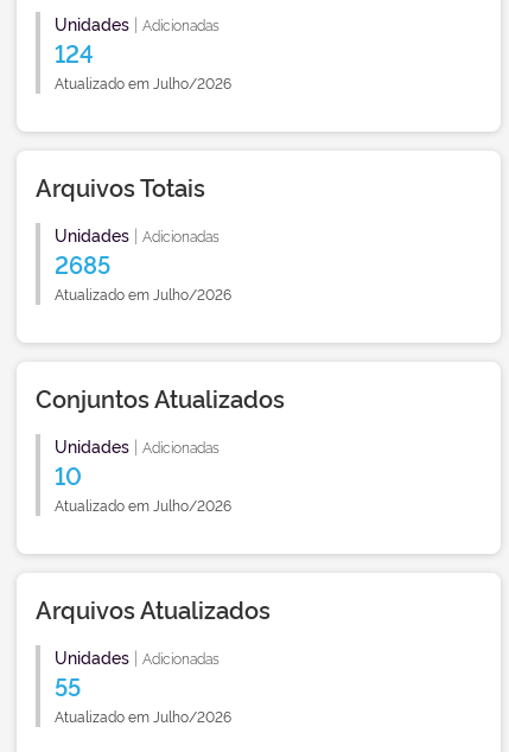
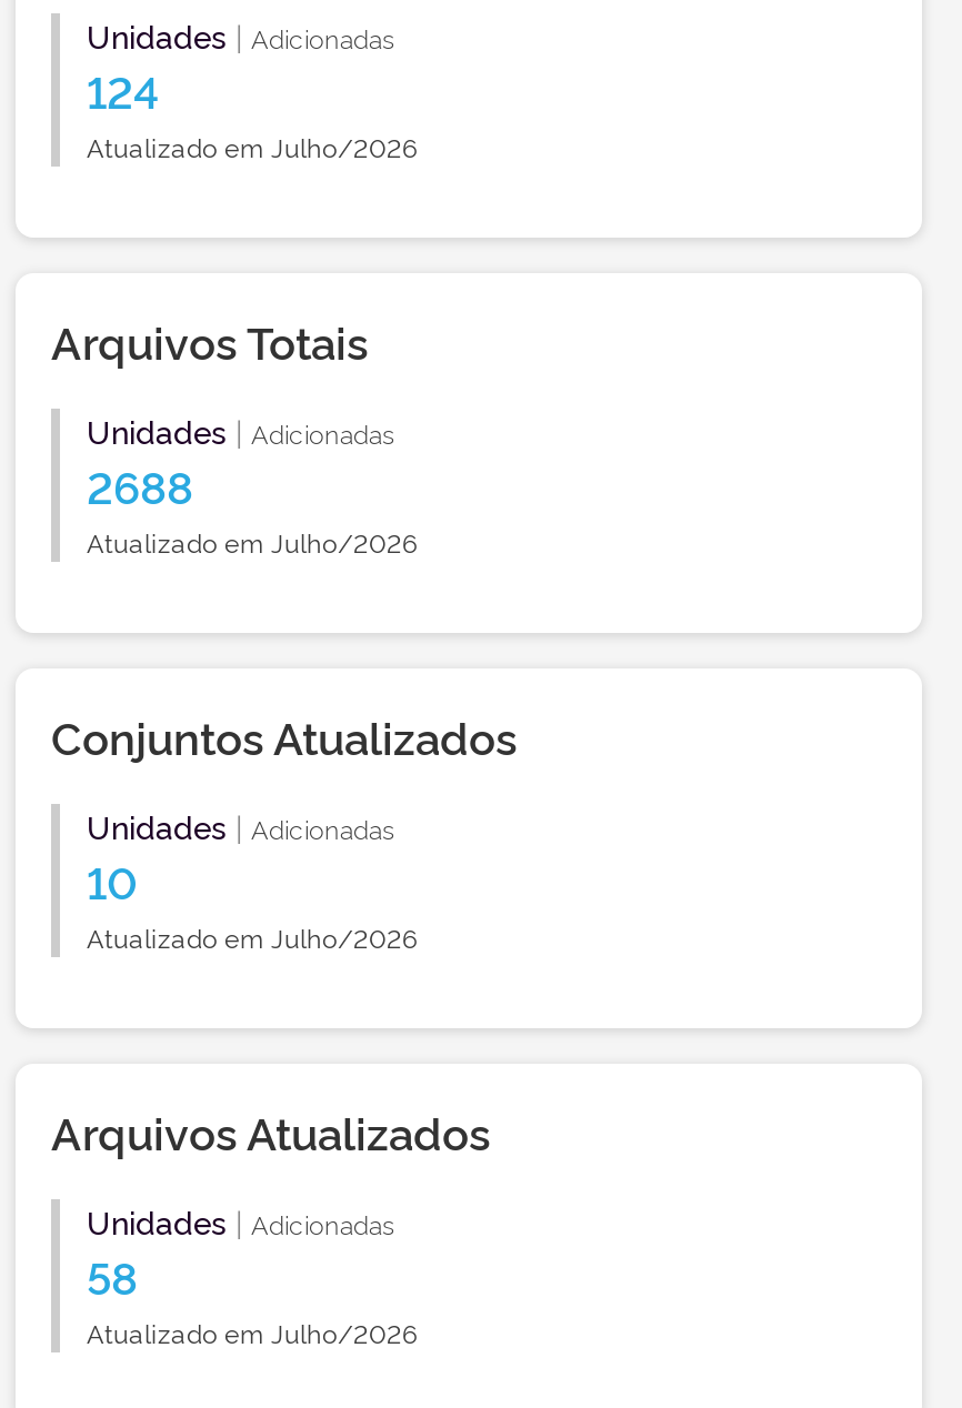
- 2685
+ 2688

- 55
+ 58
